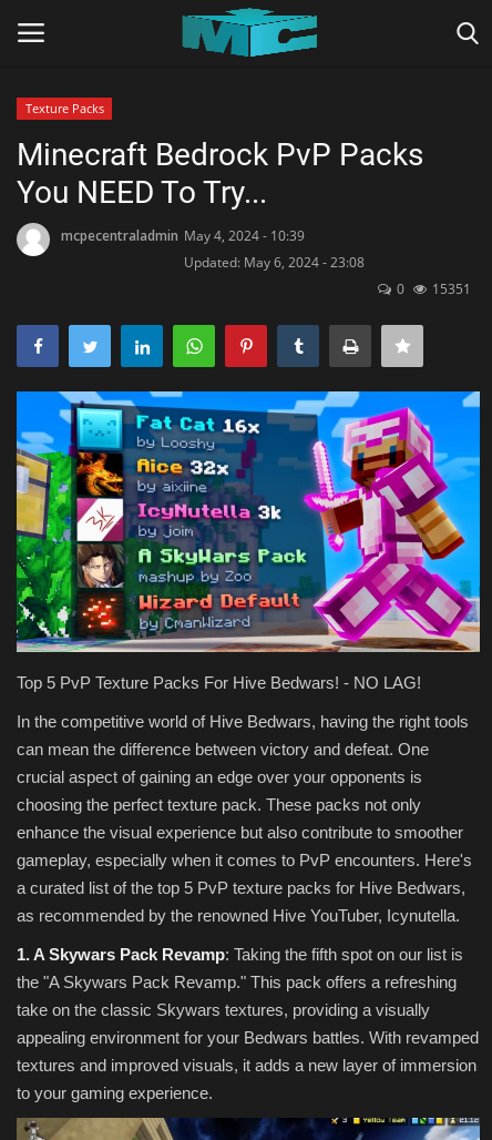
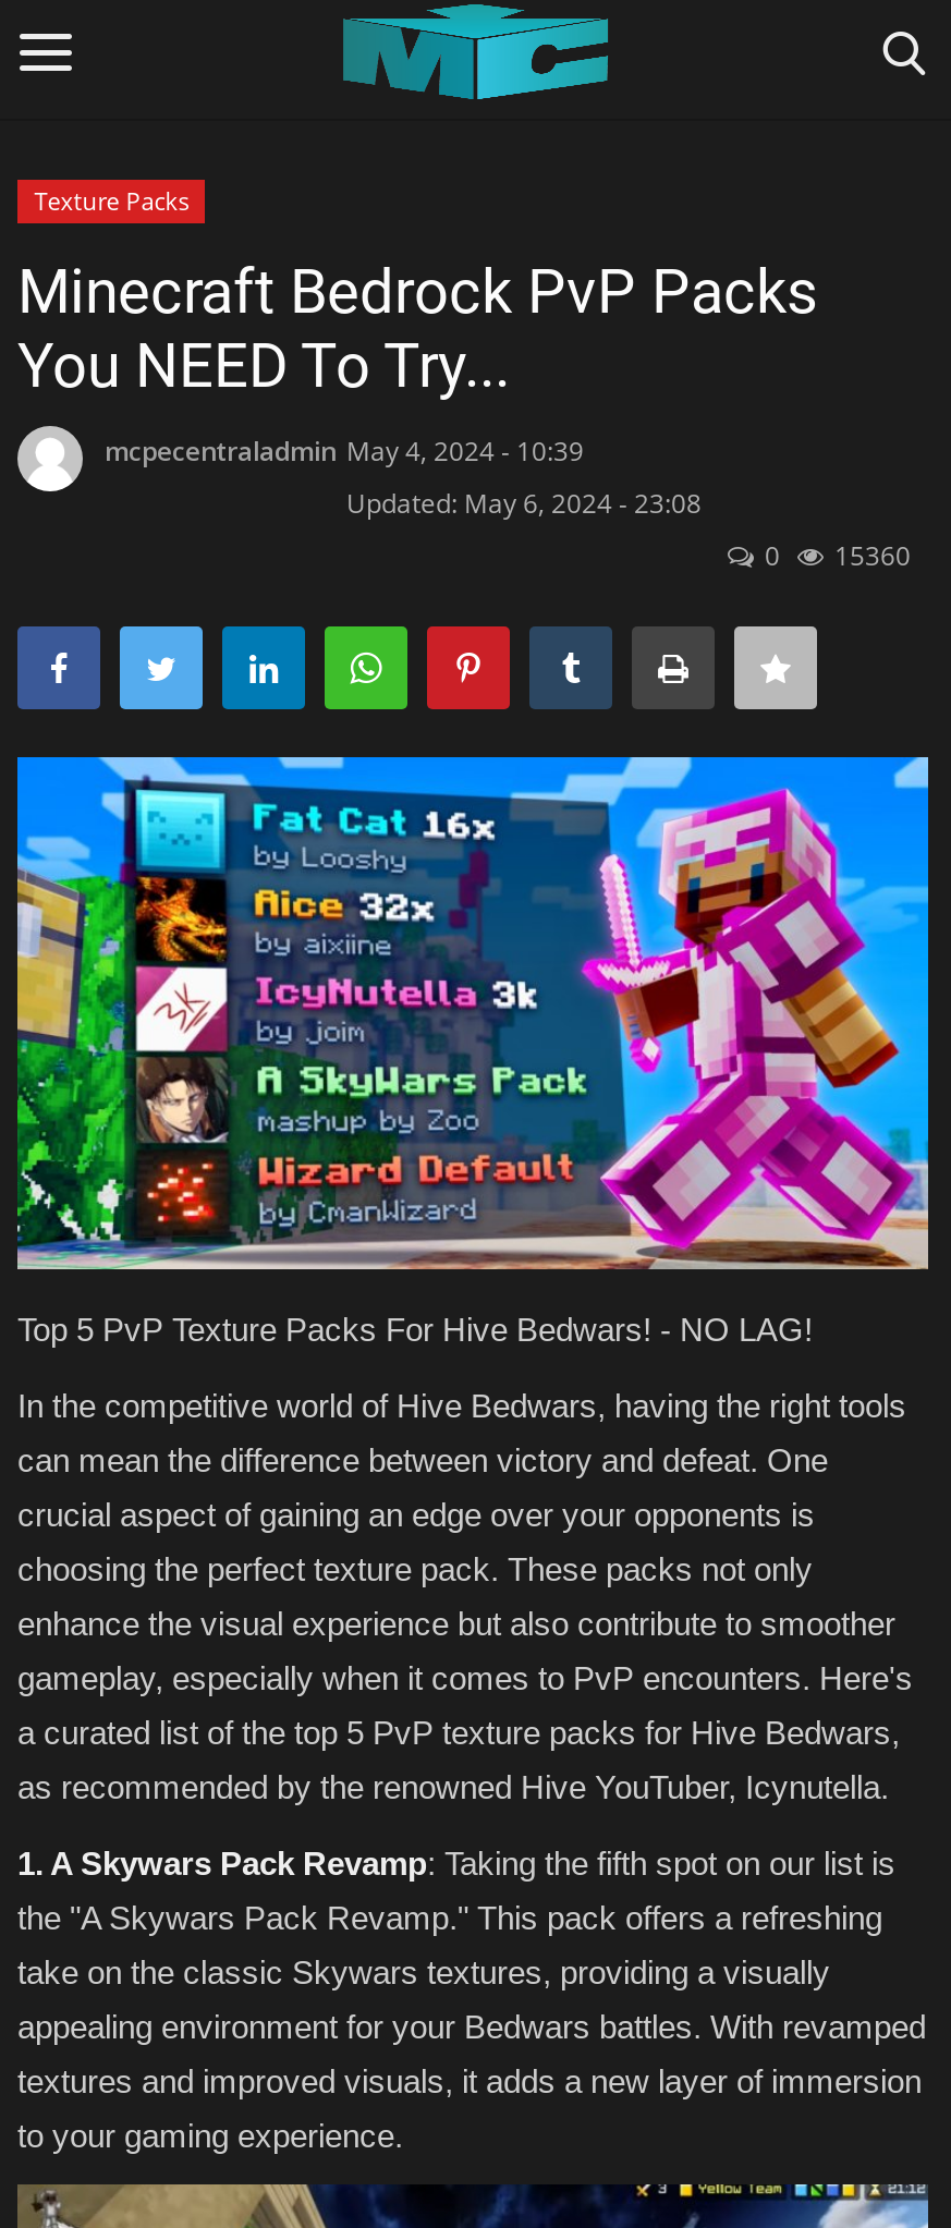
- 0 15351
+ 0 15360
